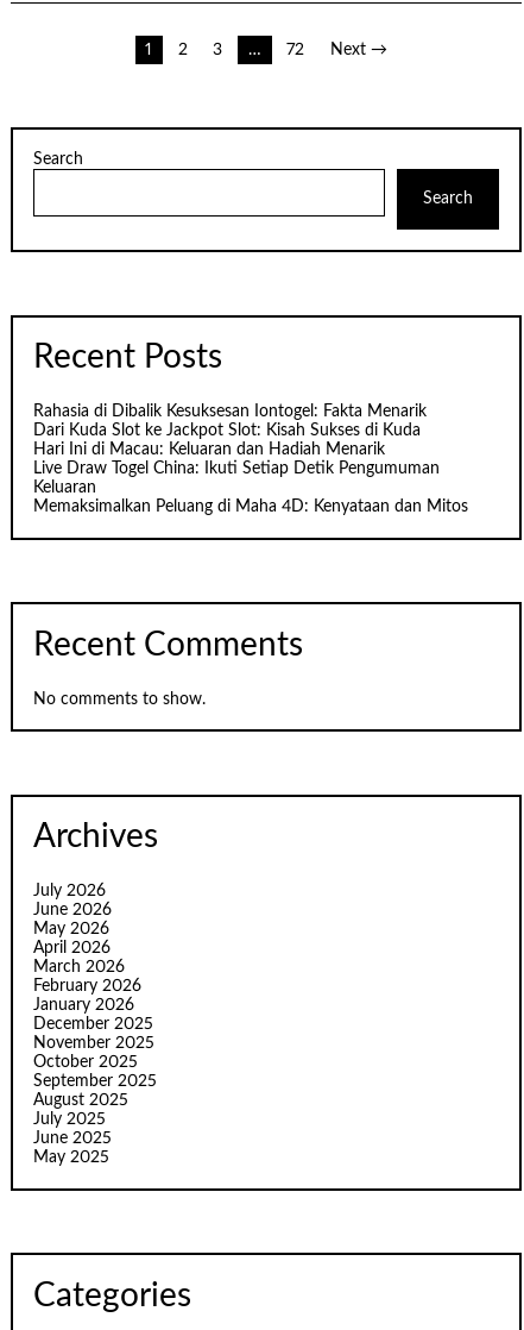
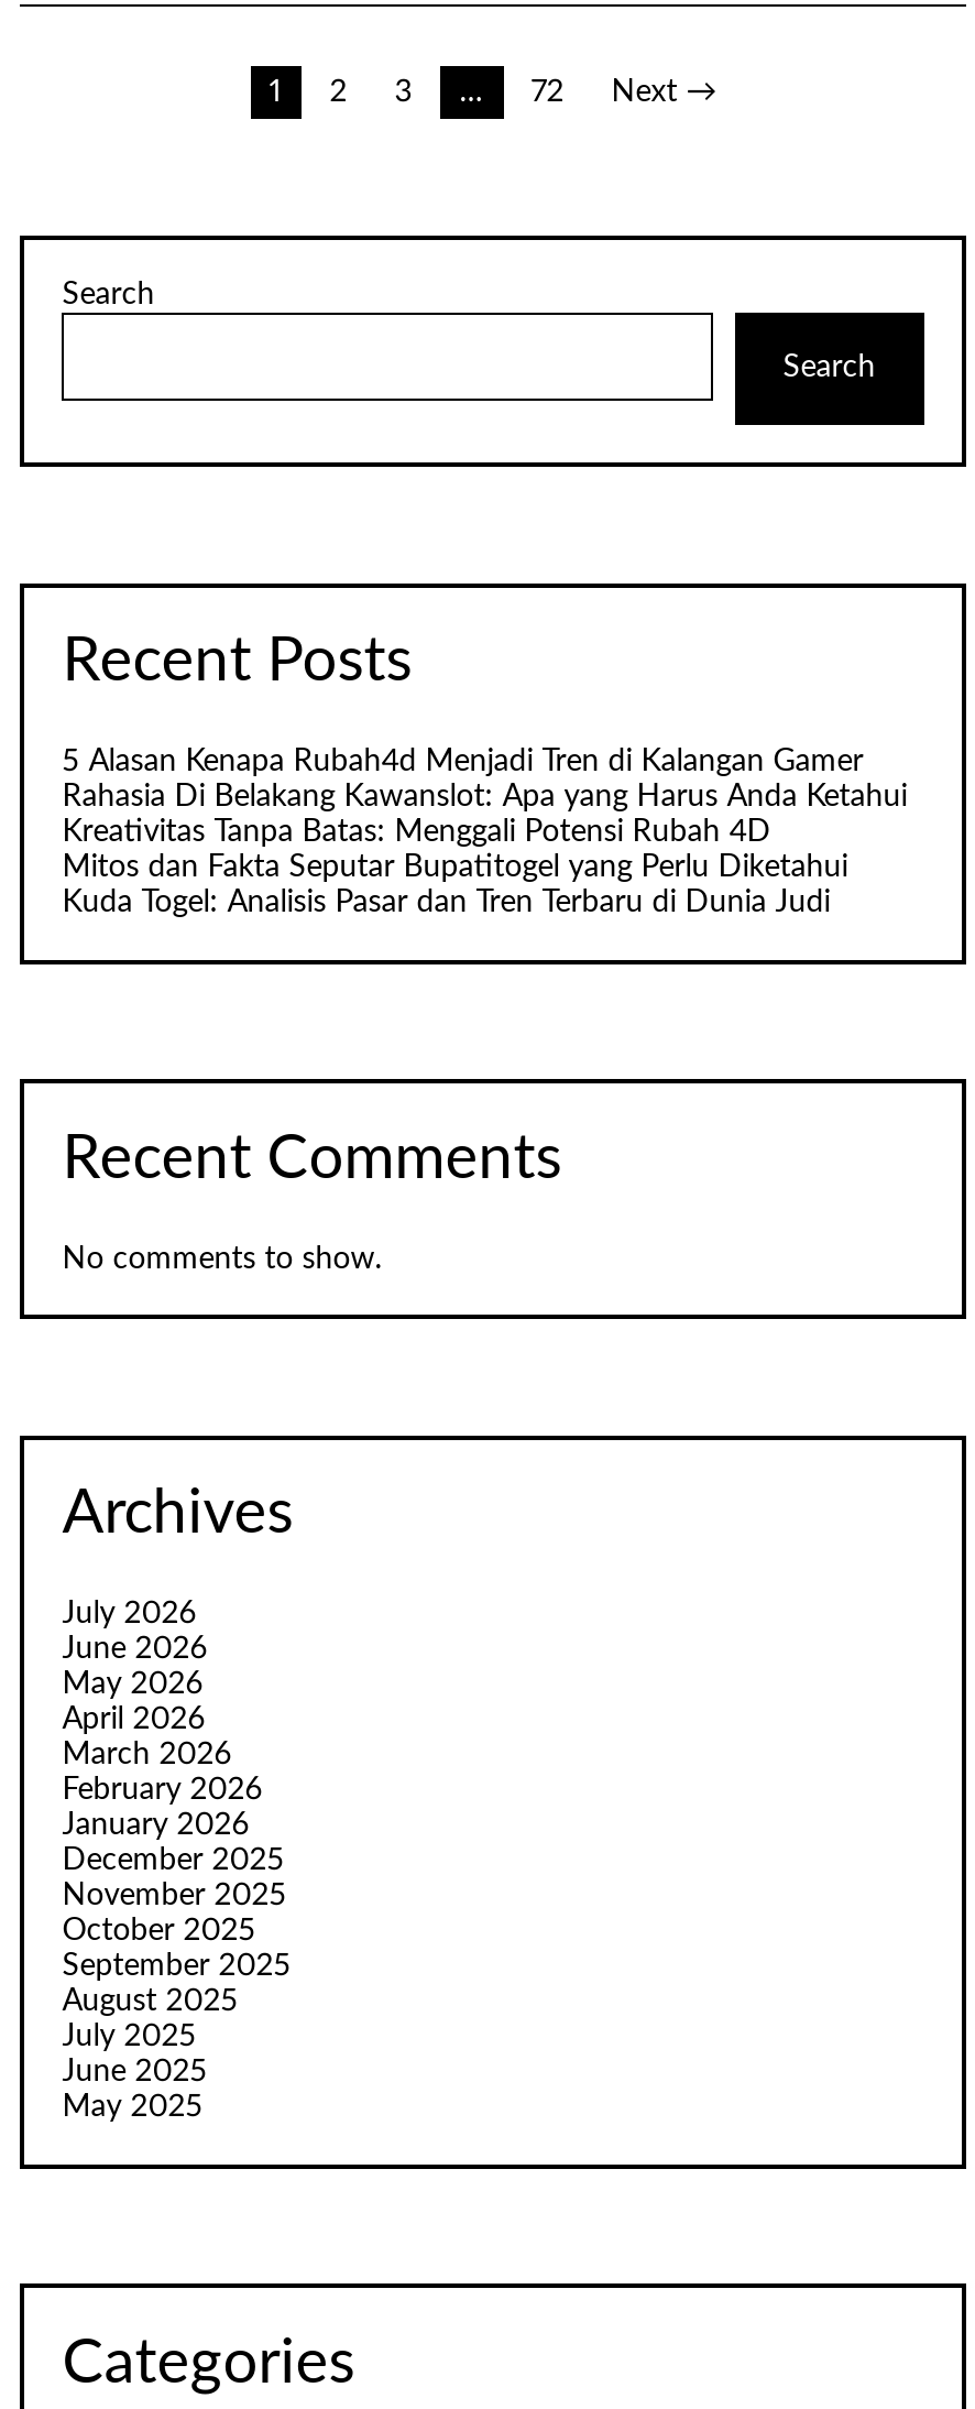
- Rahasia di Dibalik Kesuksesan Iontogel: Fakta Menarik
- Dari Kuda Slot ke Jackpot Slot: Kisah Sukses di Kuda
- Hari Ini di Macau: Keluaran dan Hadiah Menarik
- Live Draw Togel China: Ikuti Setiap Detik Pengumuman
- Keluaran
- Memaksimalkan Peluang di Maha 4D: Kenyataan dan Mitos
+ 5 Alasan Kenapa Rubah4d Menjadi Tren di Kalangan Gamer
+ Rahasia Di Belakang Kawanslot: Apa yang Harus Anda Ketahui
+ Kreativitas Tanpa Batas: Menggali Potensi Rubah 4D
+ Mitos dan Fakta Seputar Bupatitogel yang Perlu Diketahui
+ Kuda Togel: Analisis Pasar dan Tren Terbaru di Dunia Judi
